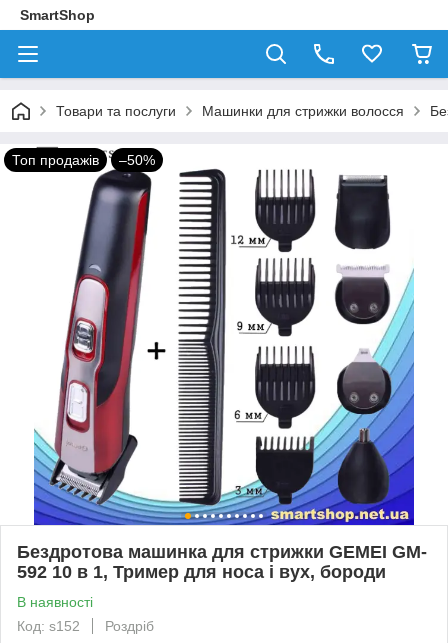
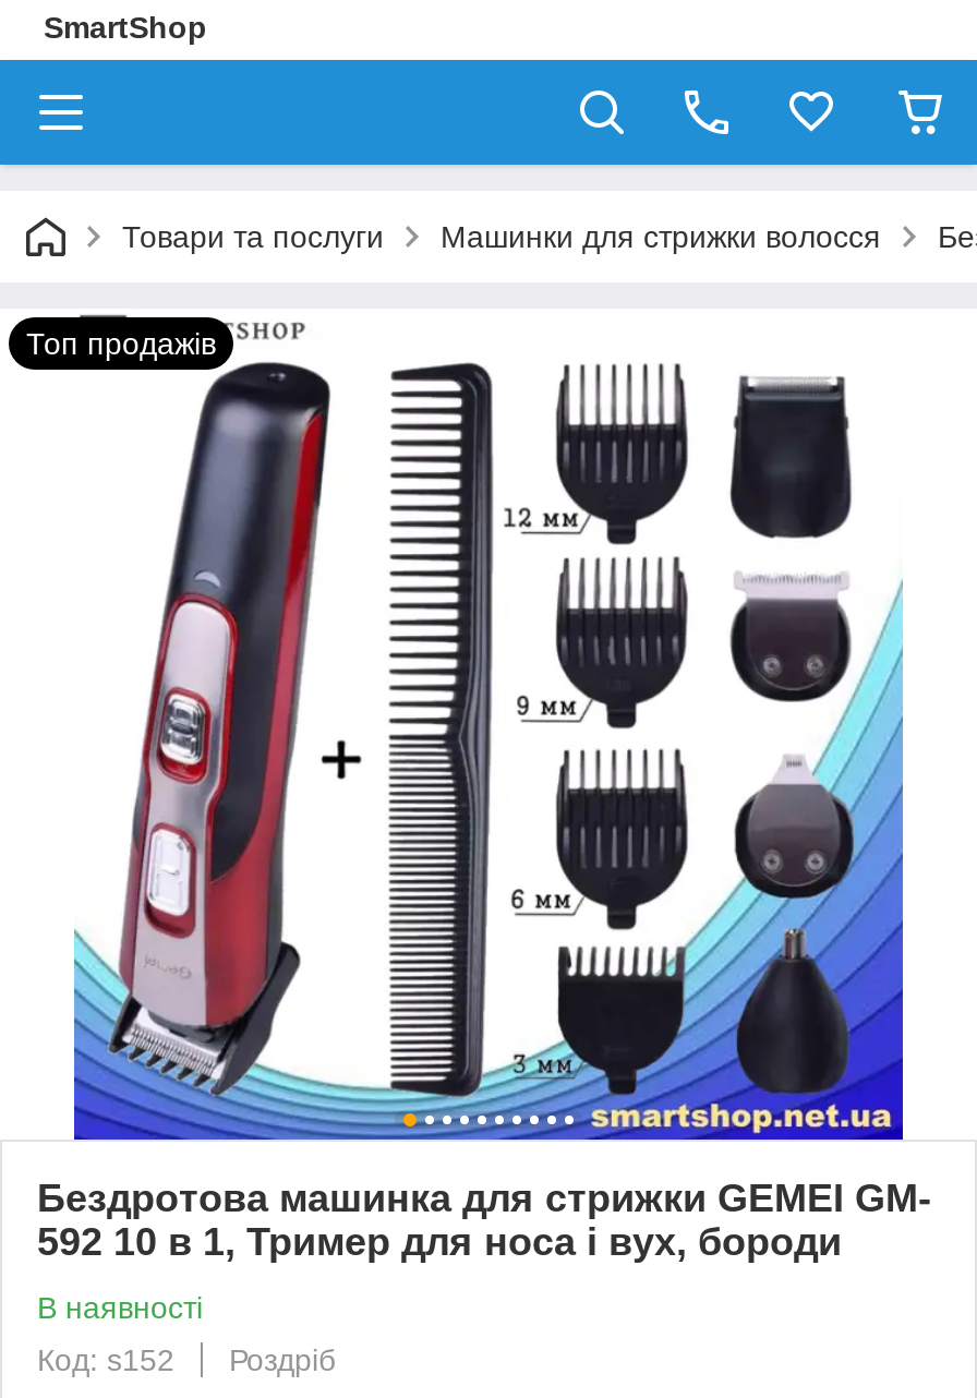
- –50%
